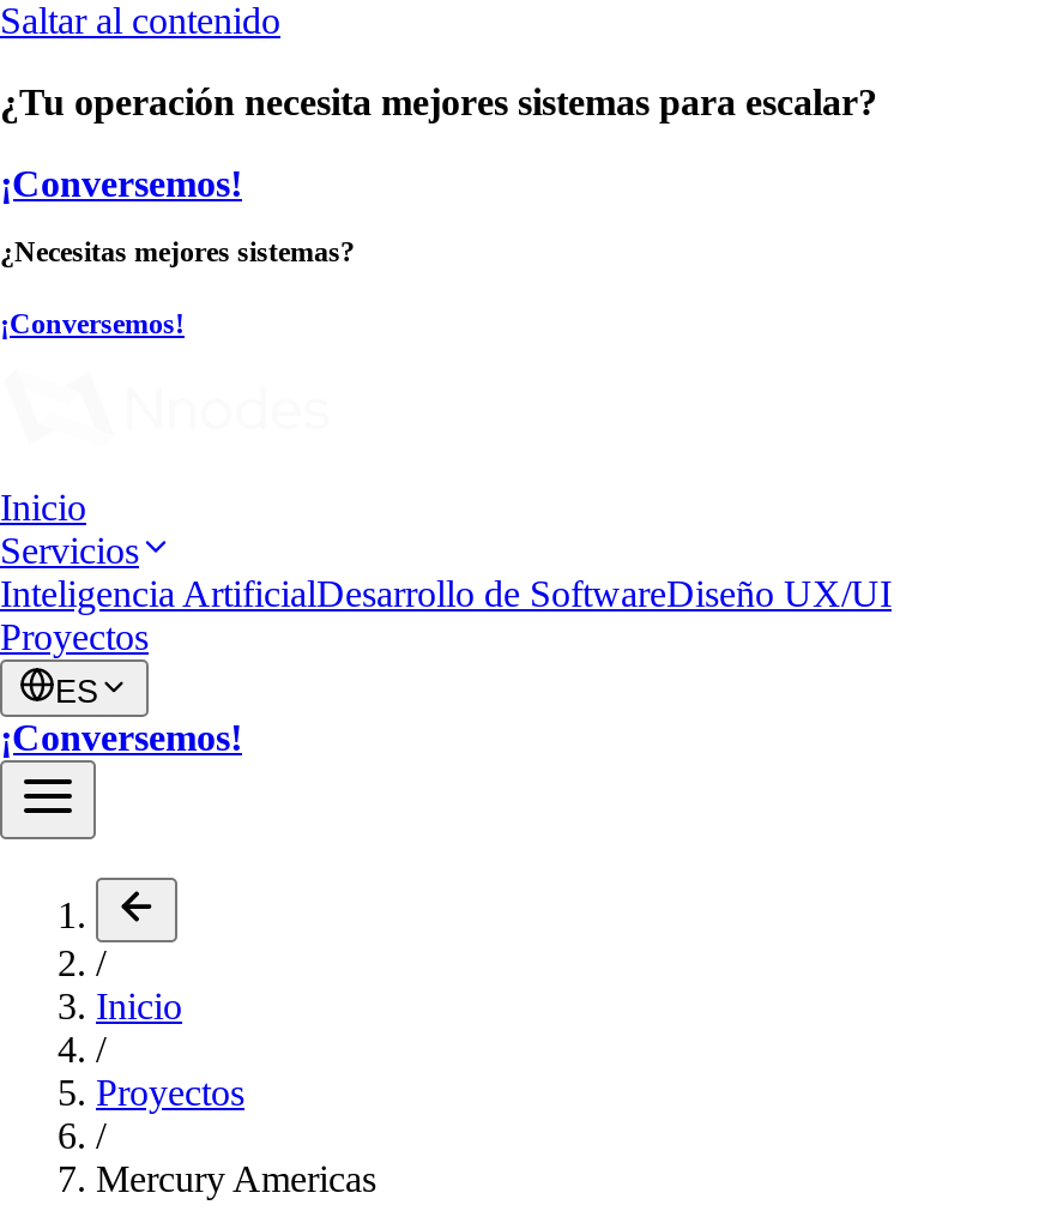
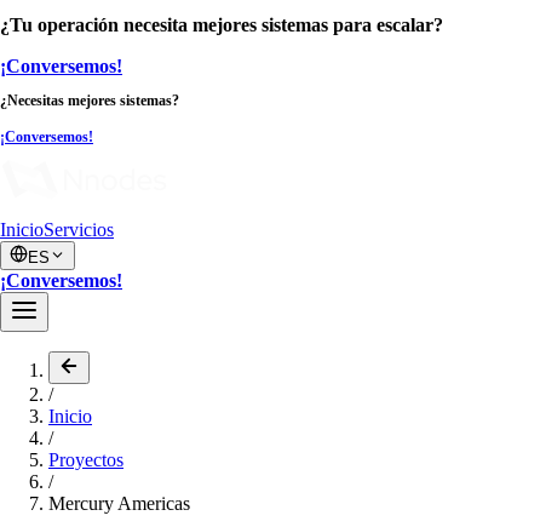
- Saltar al contenido

- Inicio
- Servicios
- Inteligencia ArtificialDesarrollo de SoftwareDiseño UX/UI
- Proyectos
+ InicioServicios
